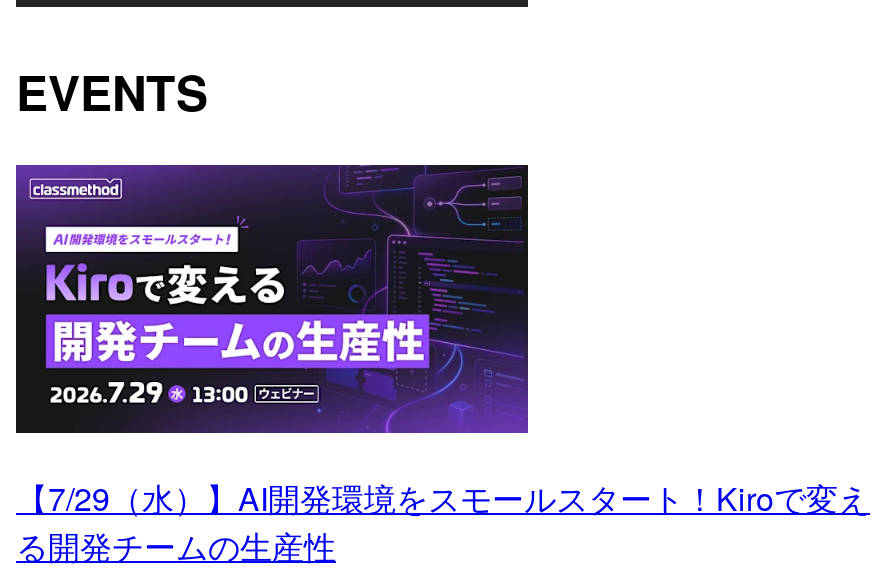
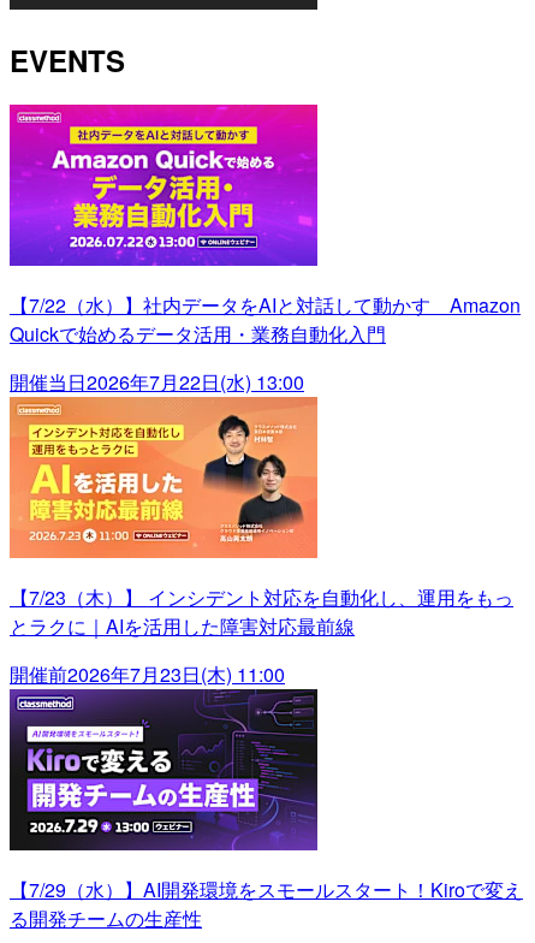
+ [image]
+ 【7/22（水）】社内データをAIと対話して動かす Amazon
+ Quickで始めるデータ活用・業務自動化入門
+ 開催当日2026年7月22日(水) 13:00

+ [image]
+ 【7/23（木）】 インシデント対応を自動化し、運用をもっ
+ とラクに｜AIを活用した障害対応最前線
+ 開催前2026年7月23日(木) 11:00
